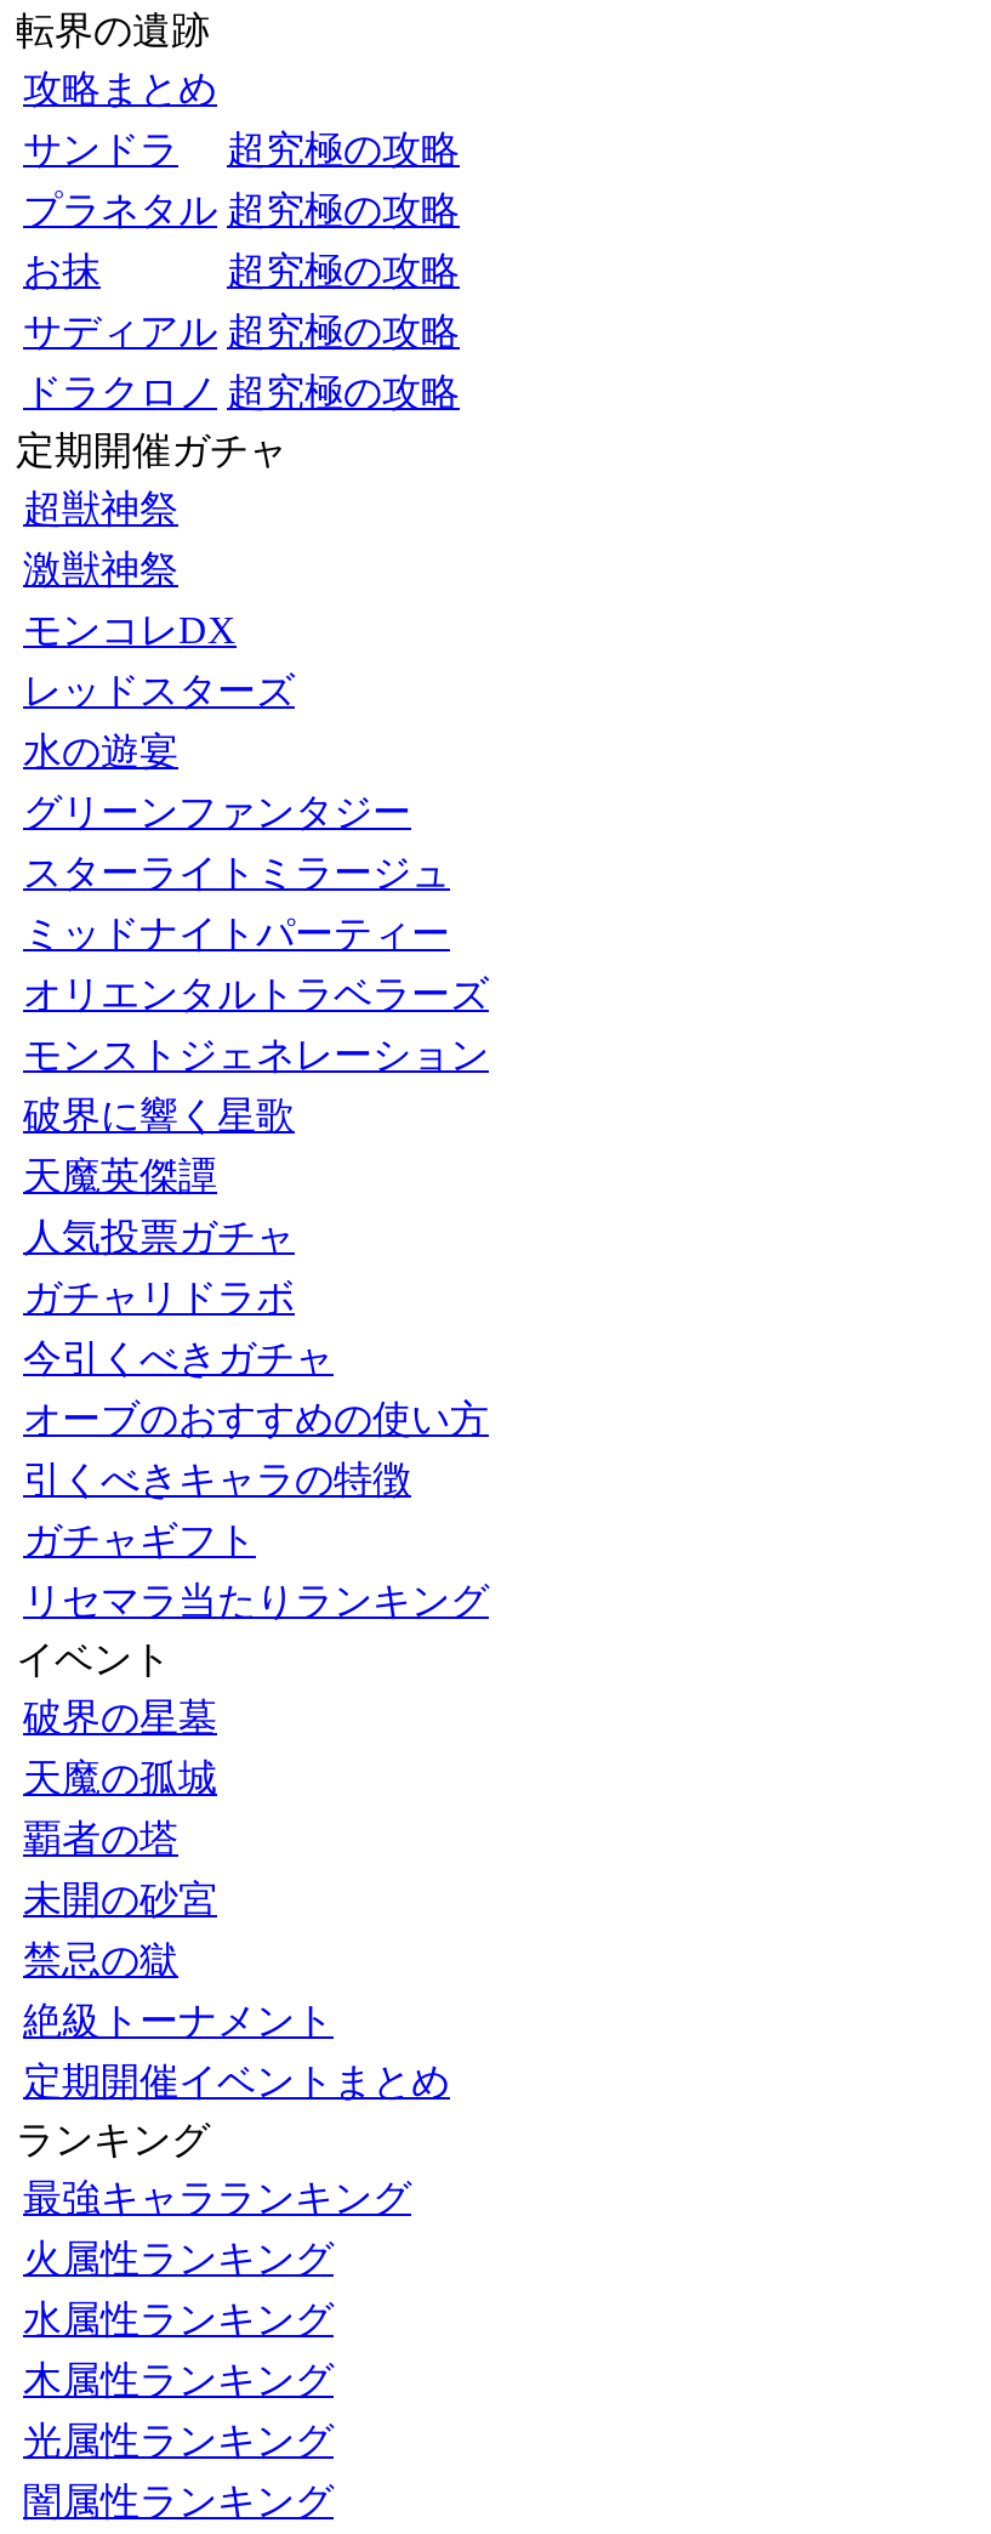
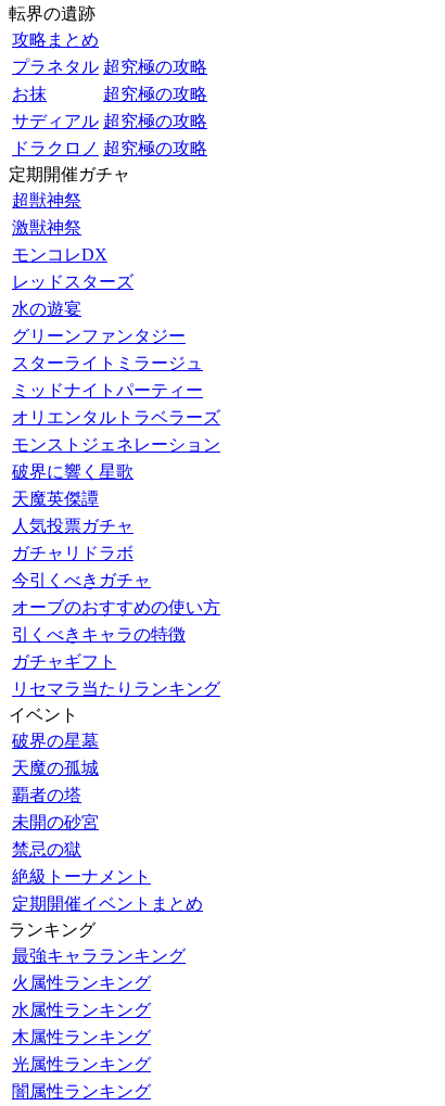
- サンドラ
- 超究極の攻略
